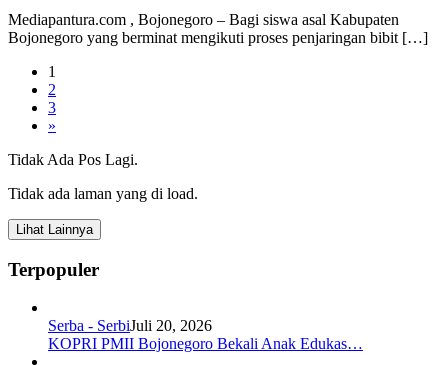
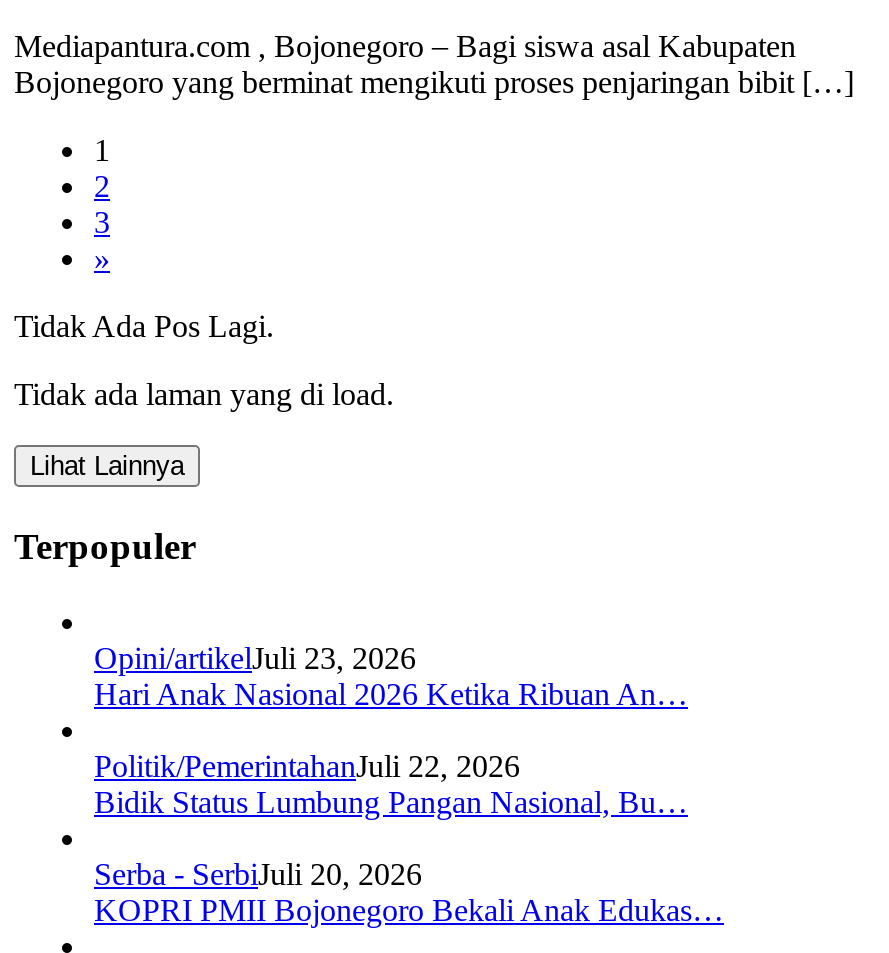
+ Opini/artikelJuli 23, 2026
+ Hari Anak Nasional 2026 Ketika Ribuan An…
+ Politik/PemerintahanJuli 22, 2026
+ Bidik Status Lumbung Pangan Nasional, Bu…
